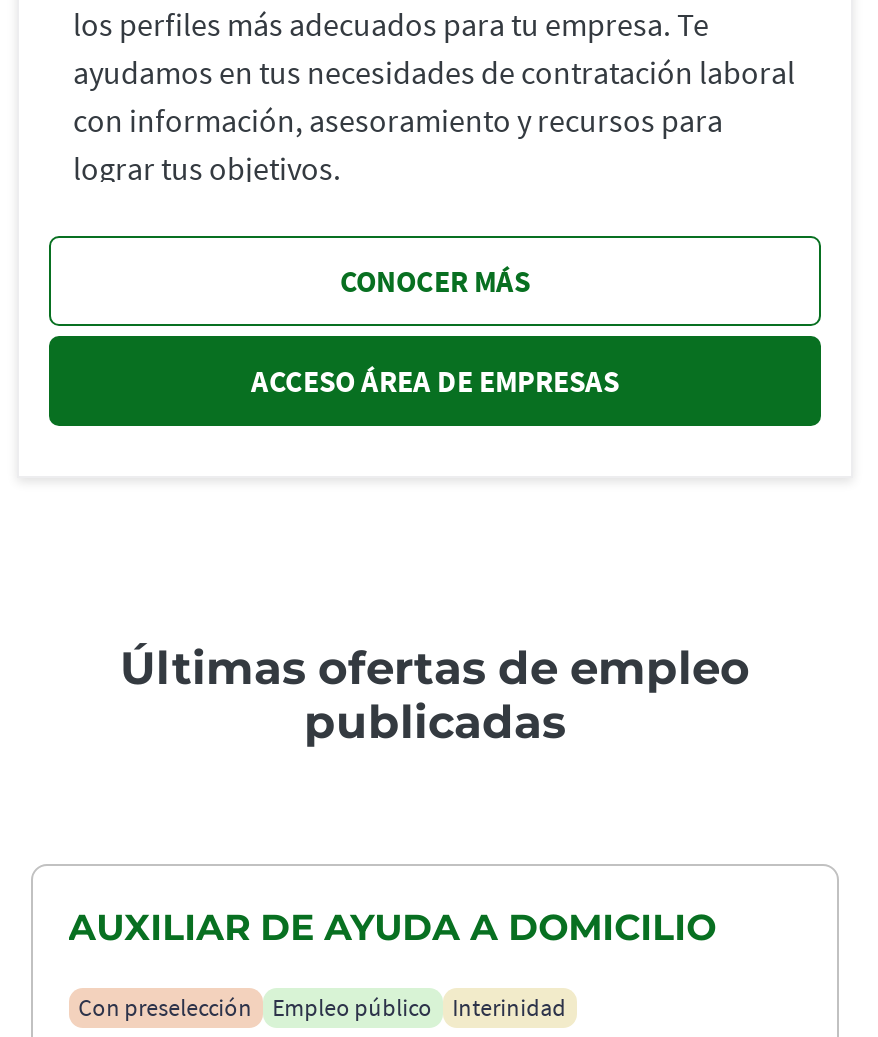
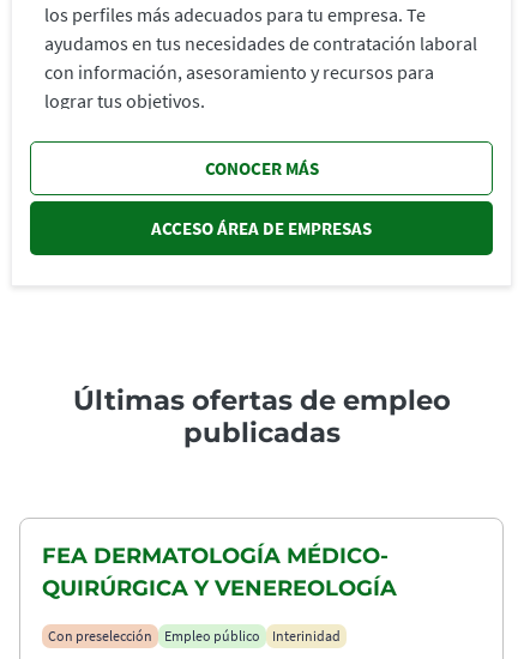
- AUXILIAR DE AYUDA A DOMICILIO
+ FEA DERMATOLOGÍA MÉDICO-
+ QUIRÚRGICA Y VENEREOLOGÍA
